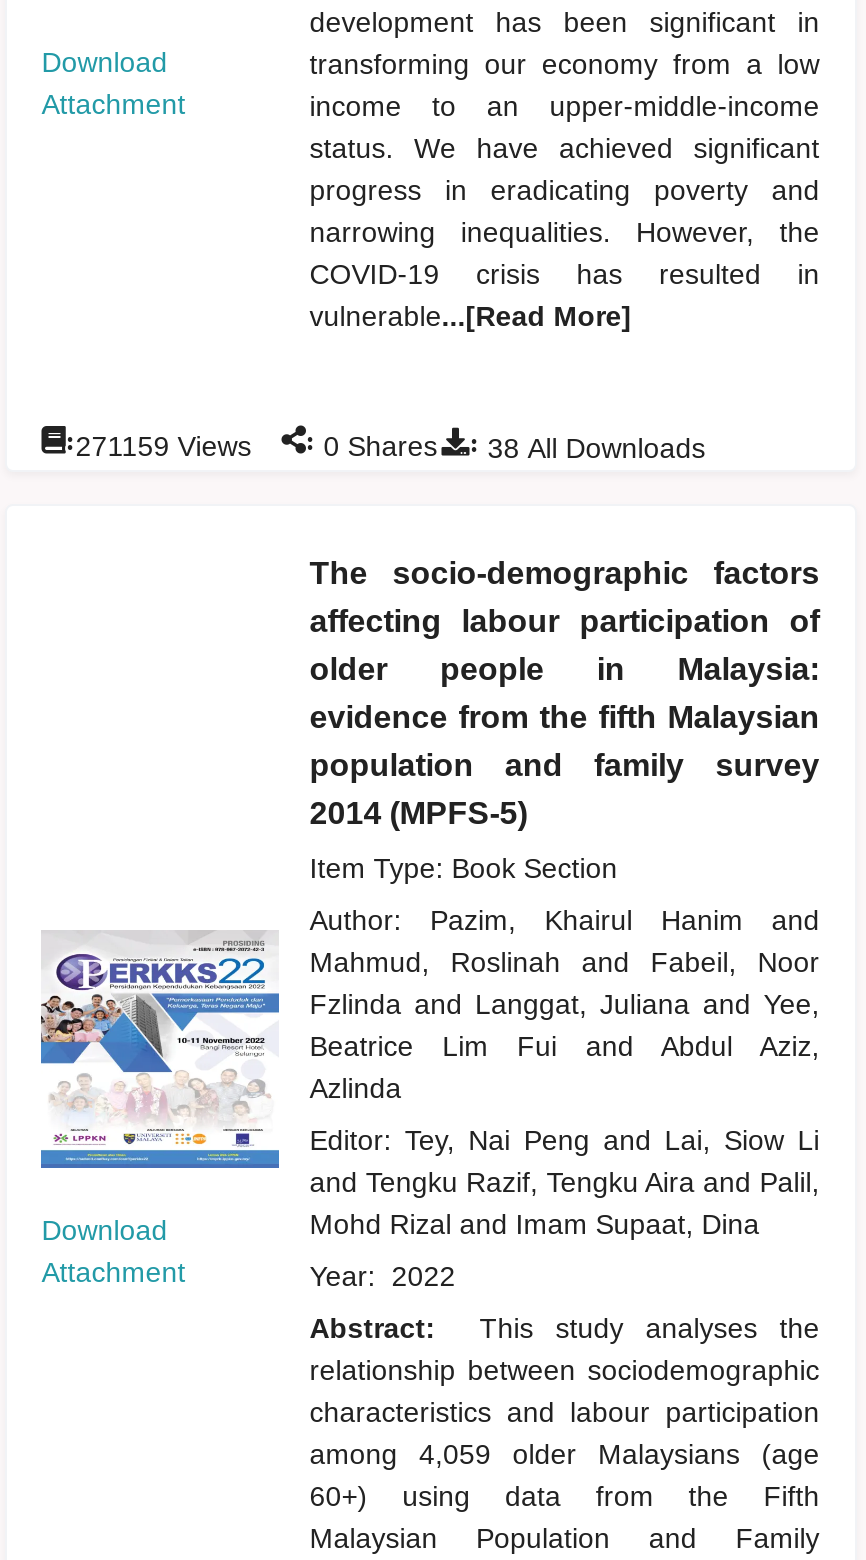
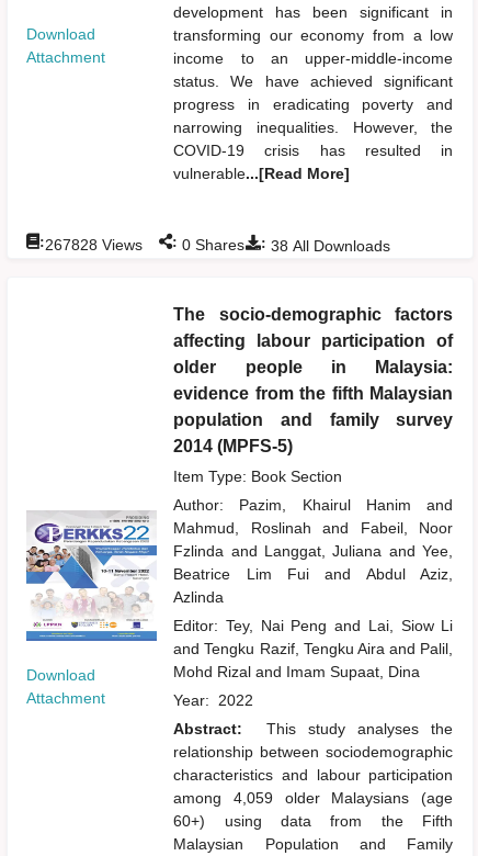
- :271159 Views : 0 Shares : 38 All Downloads
+ :267828 Views : 0 Shares : 38 All Downloads
